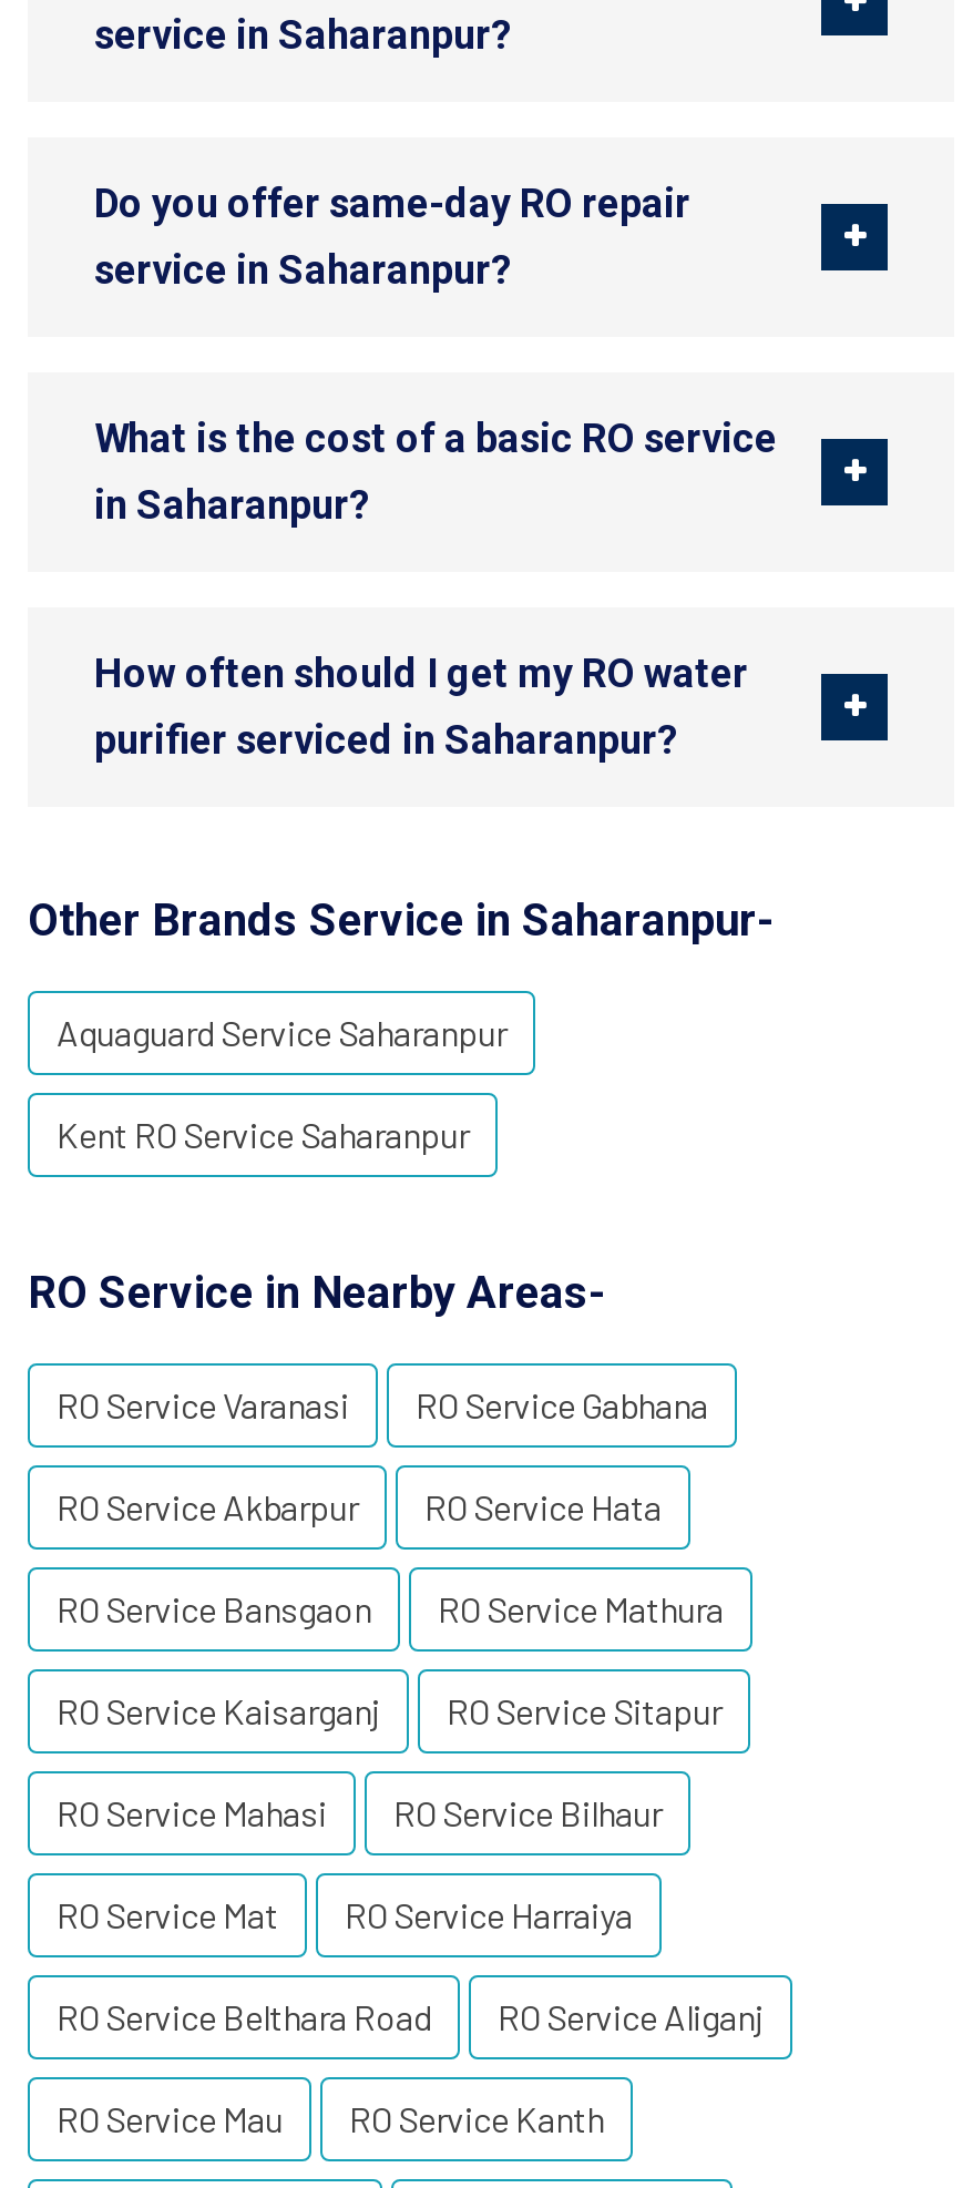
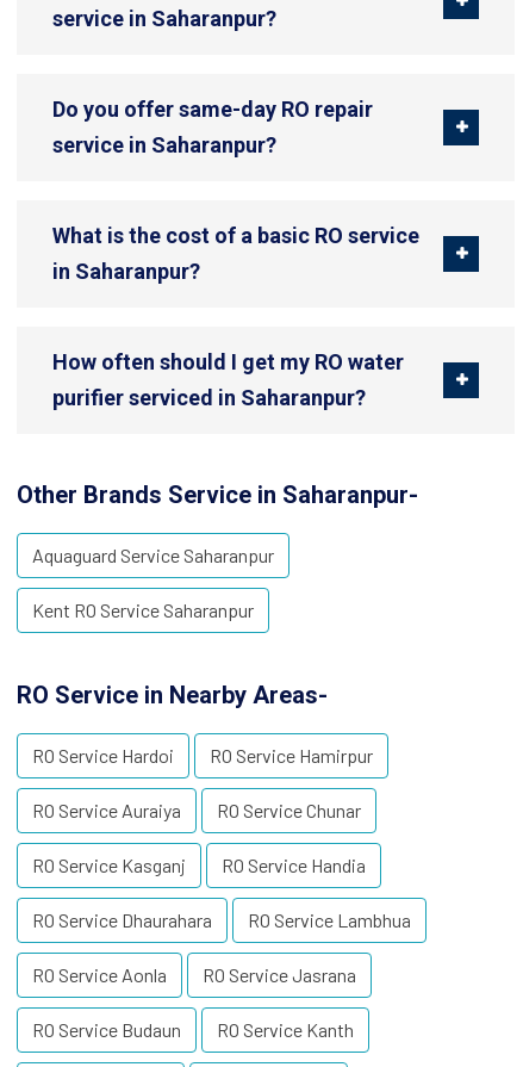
- RO Service Varanasi
- RO Service Gabhana
- RO Service Akbarpur
- RO Service Hata
- RO Service Bansgaon
- RO Service Mathura
- RO Service Kaisarganj
- RO Service Sitapur
- RO Service Mahasi
- RO Service Bilhaur
- RO Service Mat
- RO Service Harraiya
- RO Service Belthara Road
- RO Service Aliganj
- RO Service Mau
+ RO Service Hardoi
+ RO Service Hamirpur
+ RO Service Auraiya
+ RO Service Chunar
+ RO Service Kasganj
+ RO Service Handia
+ RO Service Dhaurahara
+ RO Service Lambhua
+ RO Service Aonla
+ RO Service Jasrana
+ RO Service Budaun
